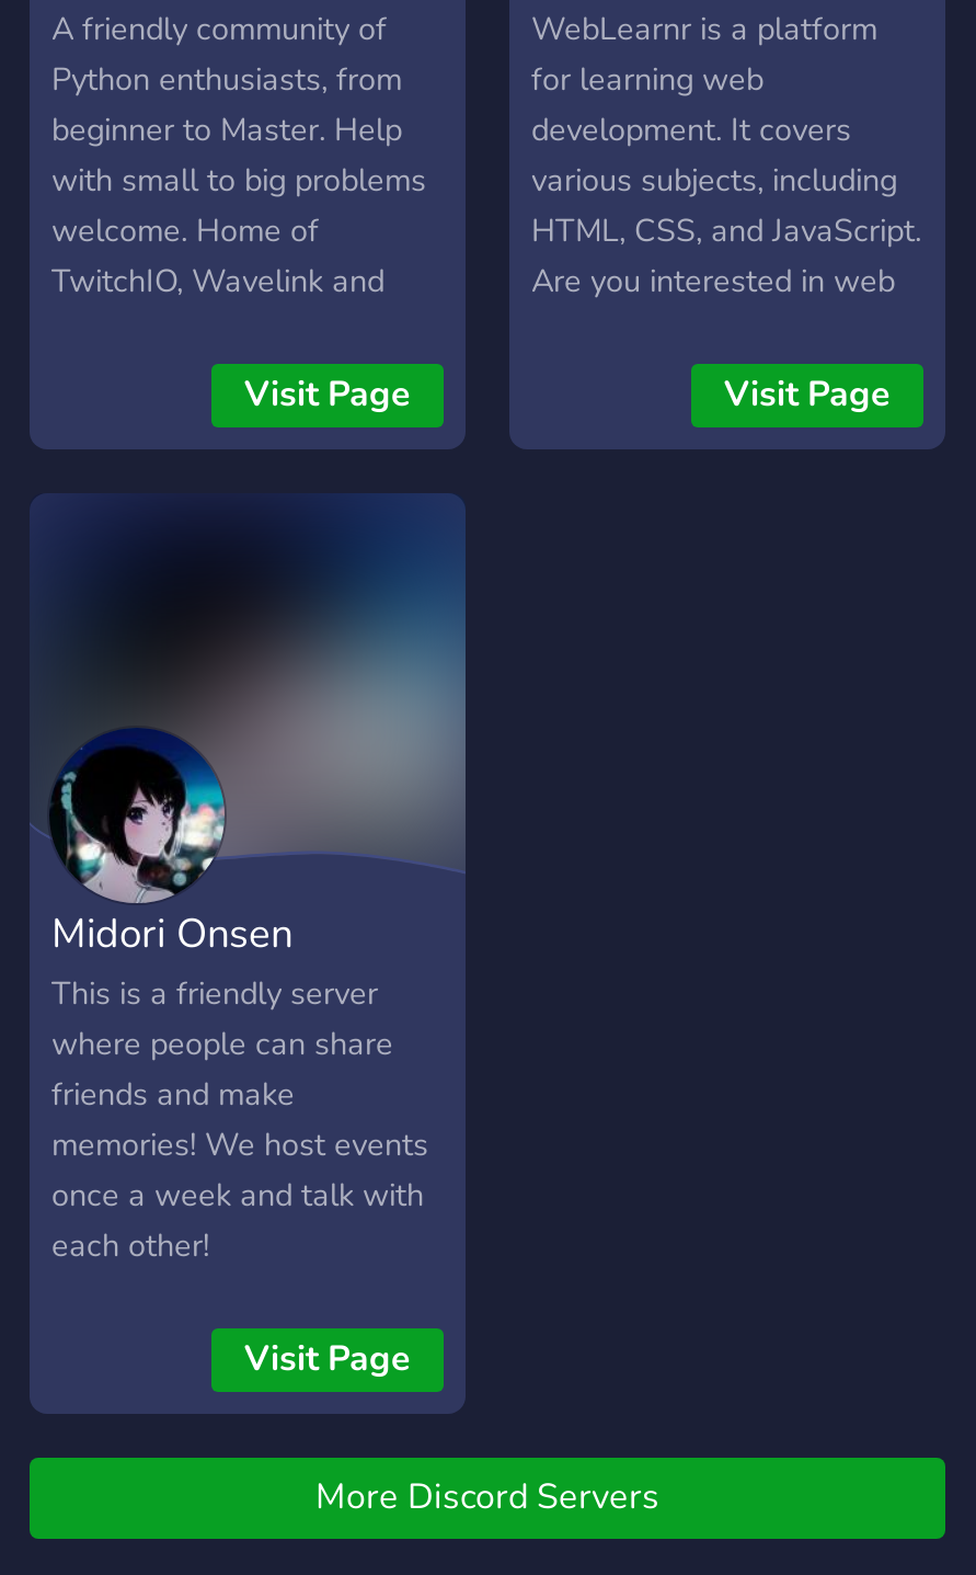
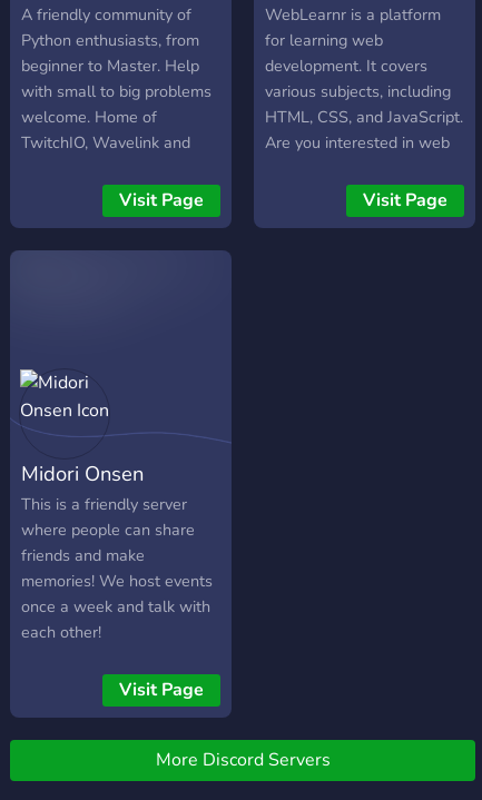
- [image]
